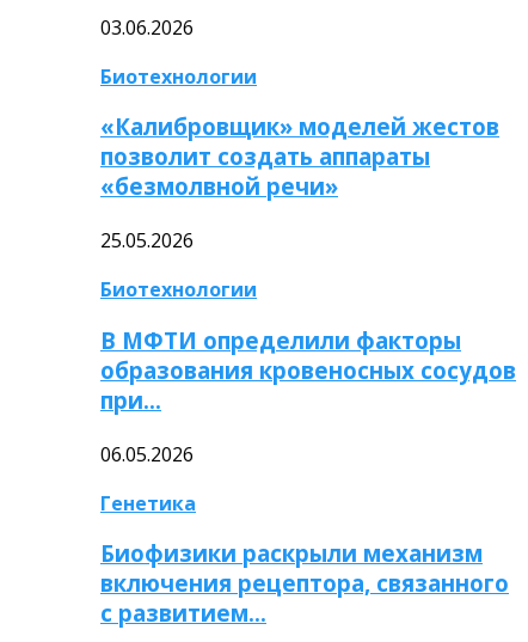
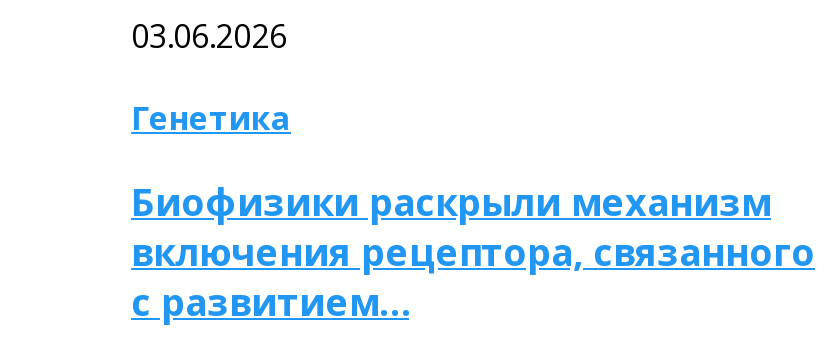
- Биотехнологии
- «Калибровщик» моделей жестов
- позволит создать аппараты
- «безмолвной речи»
- 25.05.2026
- Биотехнологии
- В МФТИ определили факторы
- образования кровеносных сосудов
- при…
- 06.05.2026
